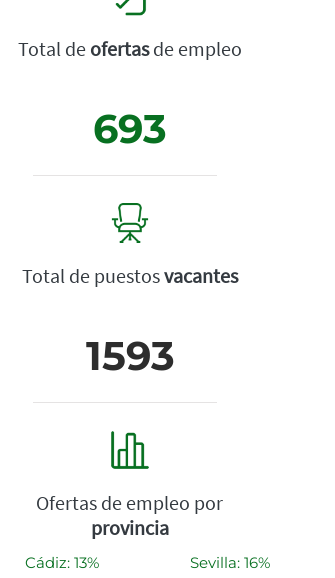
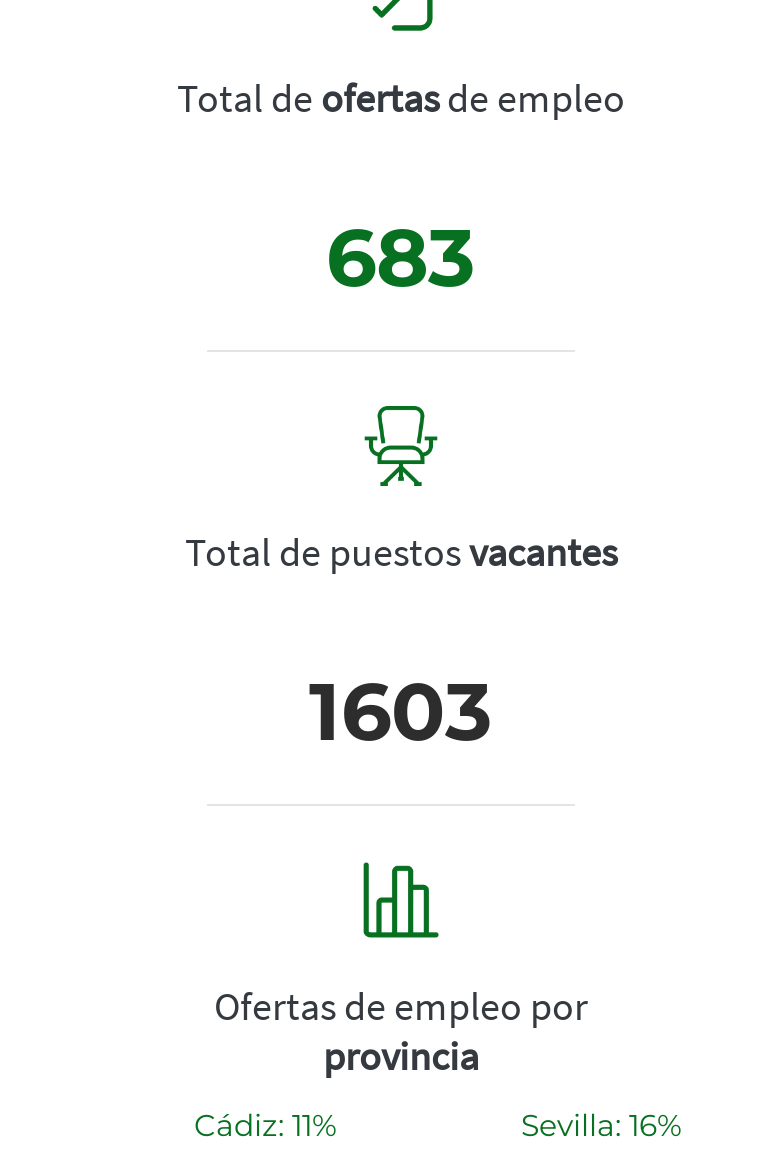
- 693
+ 683

- 1593
+ 1603

- Cádiz: 13%
+ Cádiz: 11%
